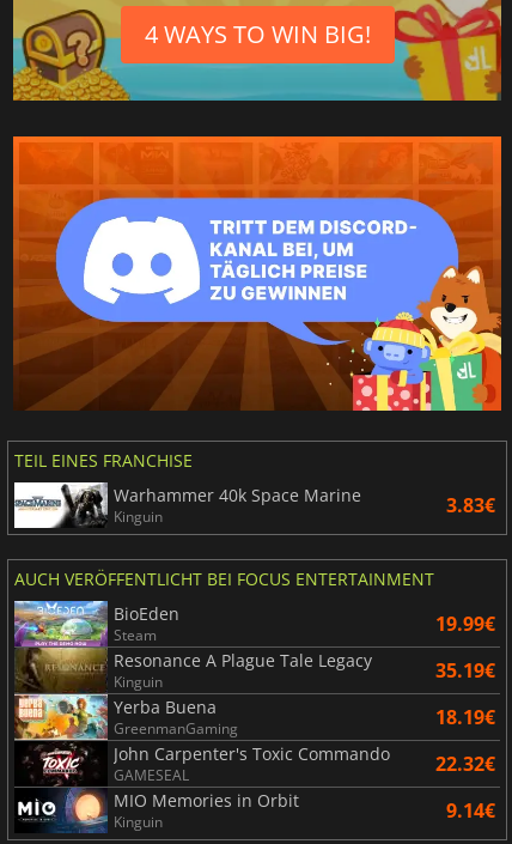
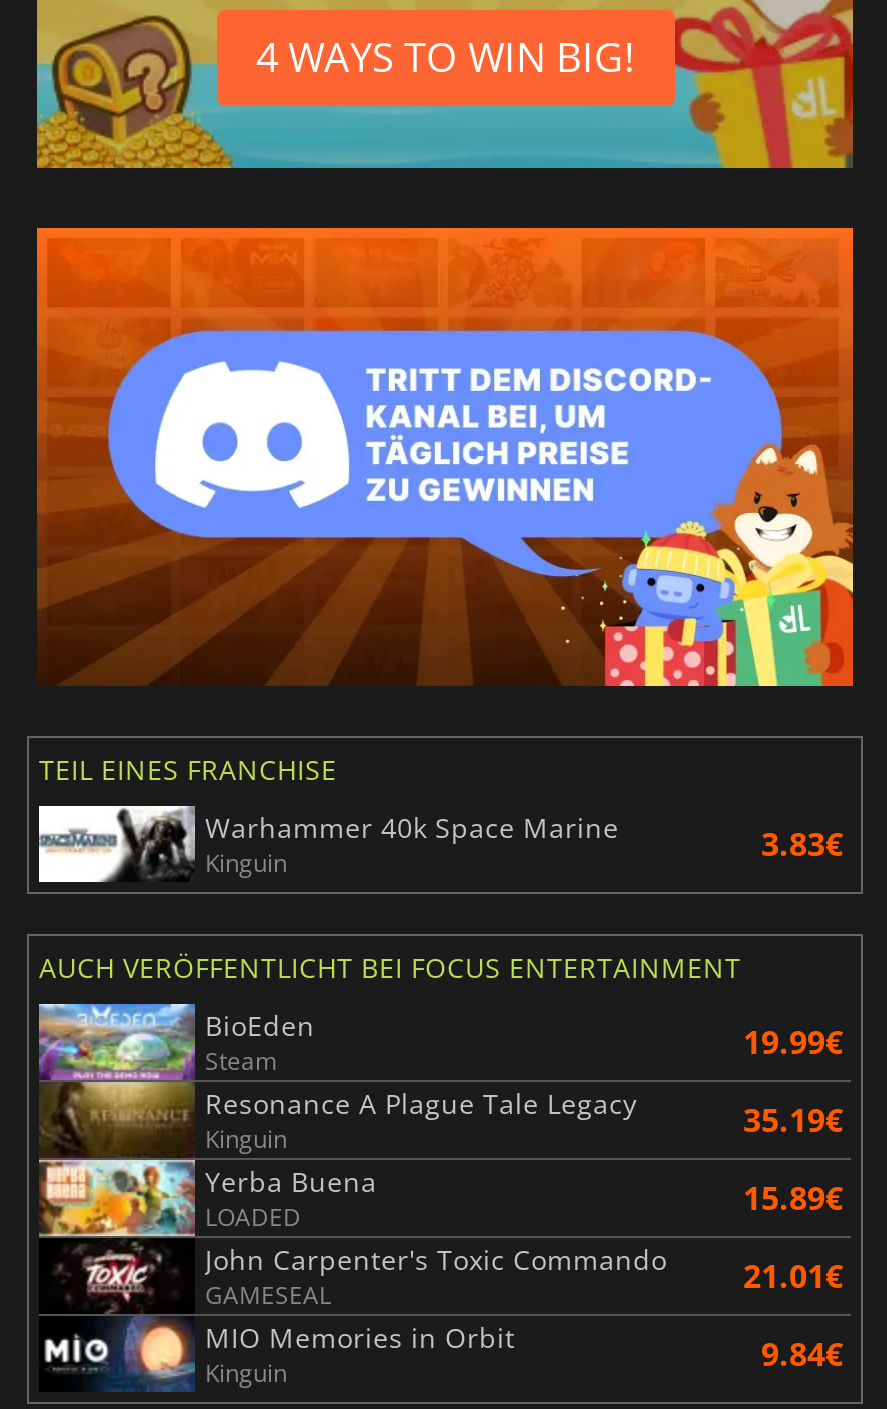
- GreenmanGaming
- 18.19€
+ LOADED
+ 15.89€

- John Carpenter's Toxic Commando 22.32€
+ John Carpenter's Toxic Commando 21.01€

- 9.14€
+ 9.84€
